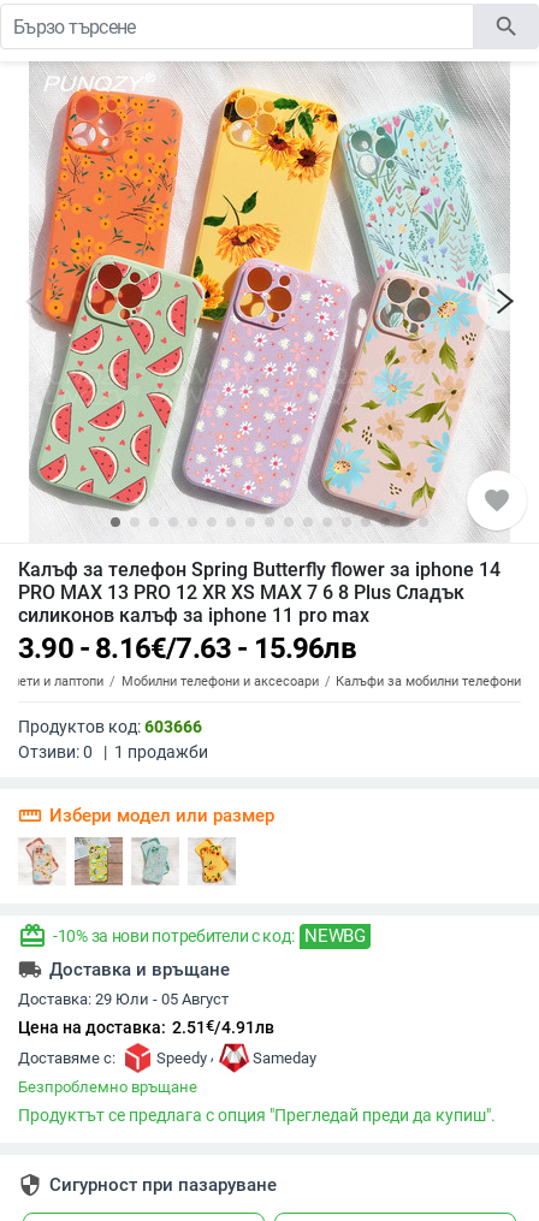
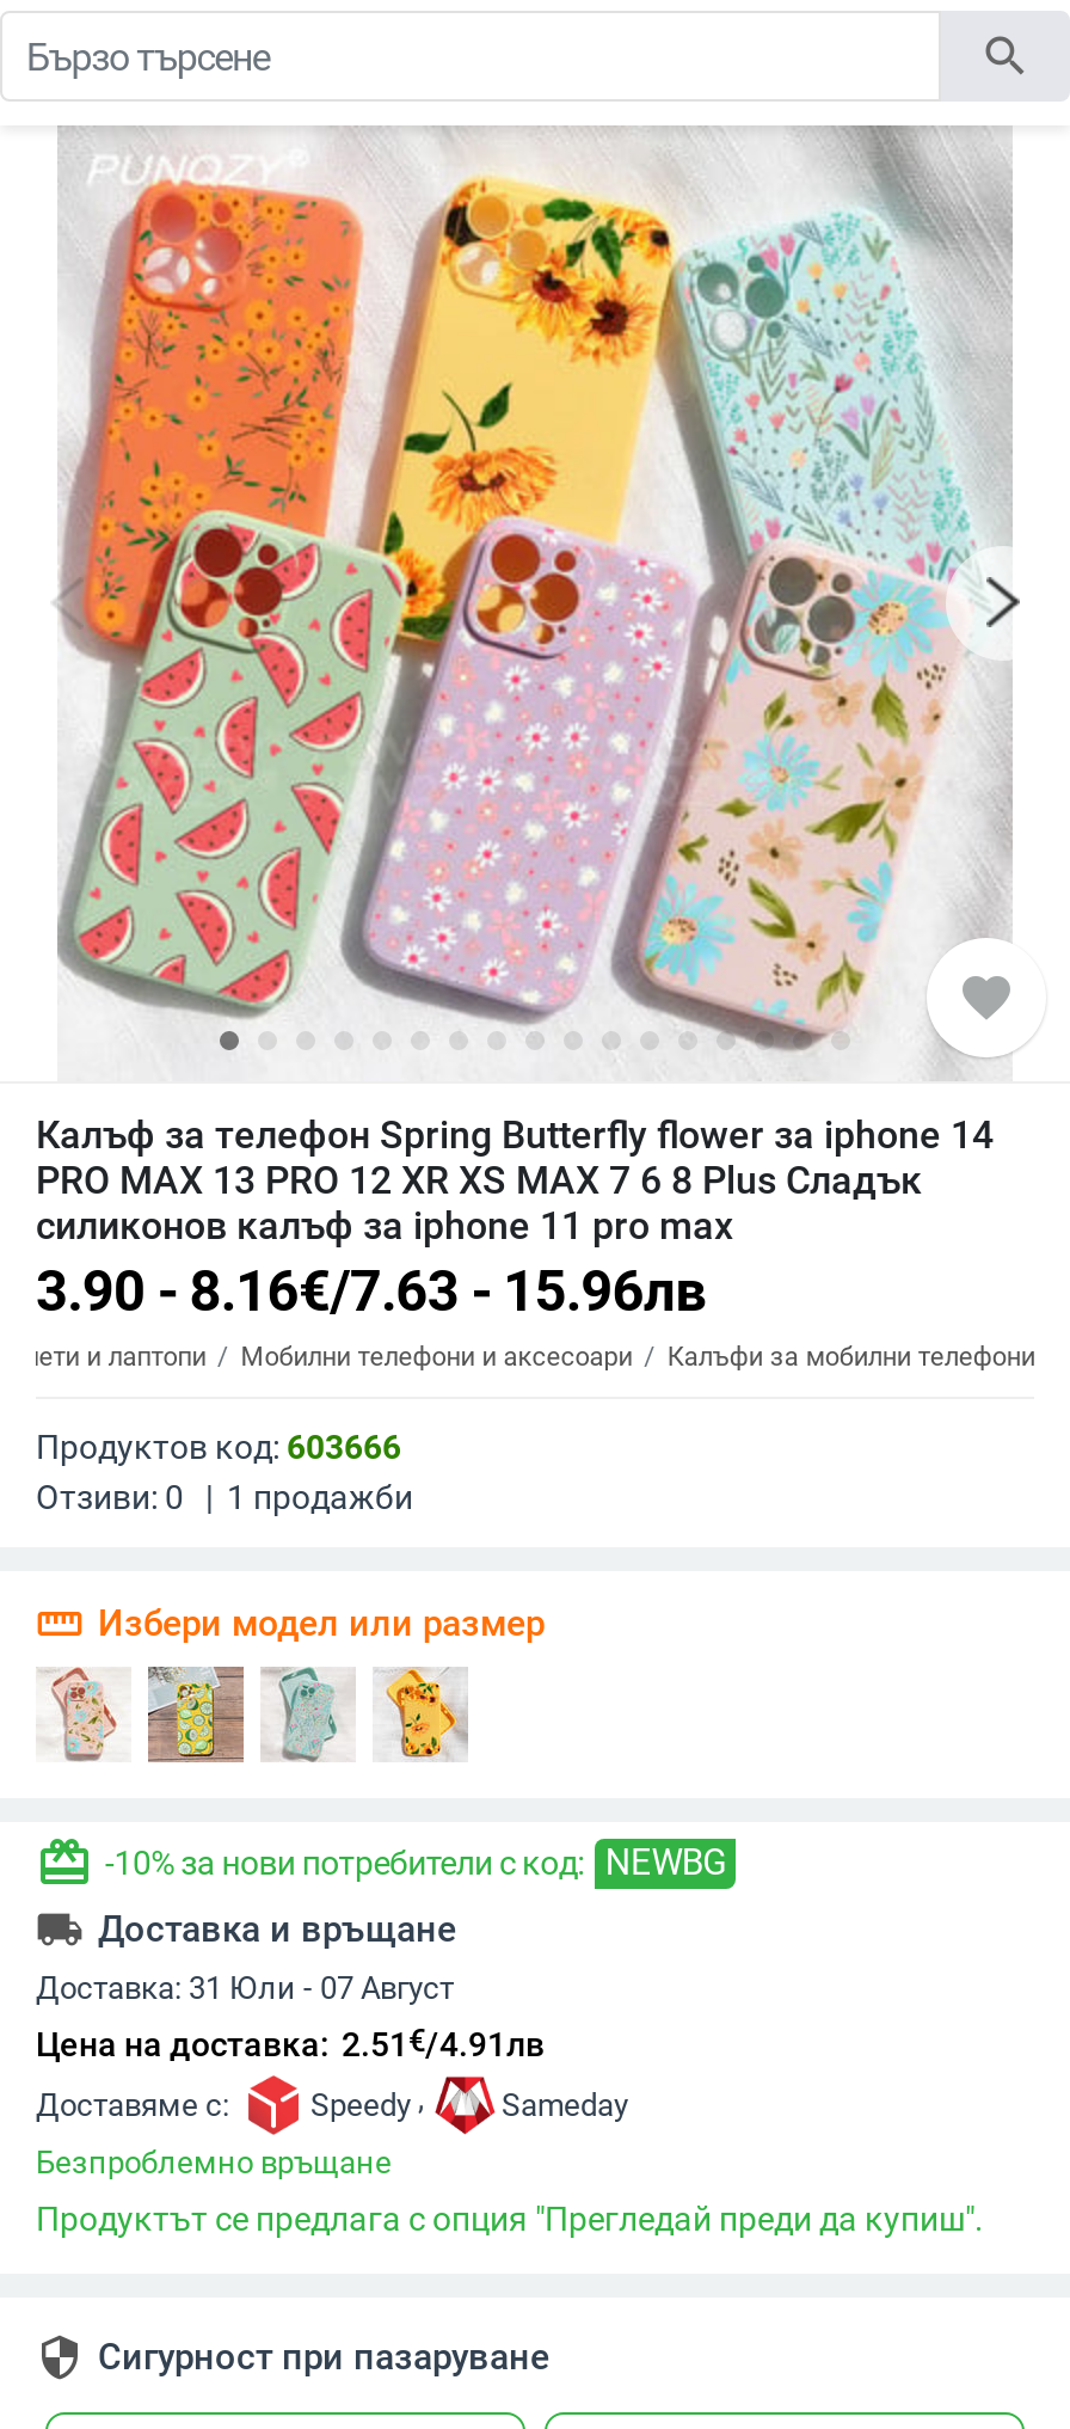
- Доставка: 29 Юли - 05 Август
+ Доставка: 31 Юли - 07 Август
